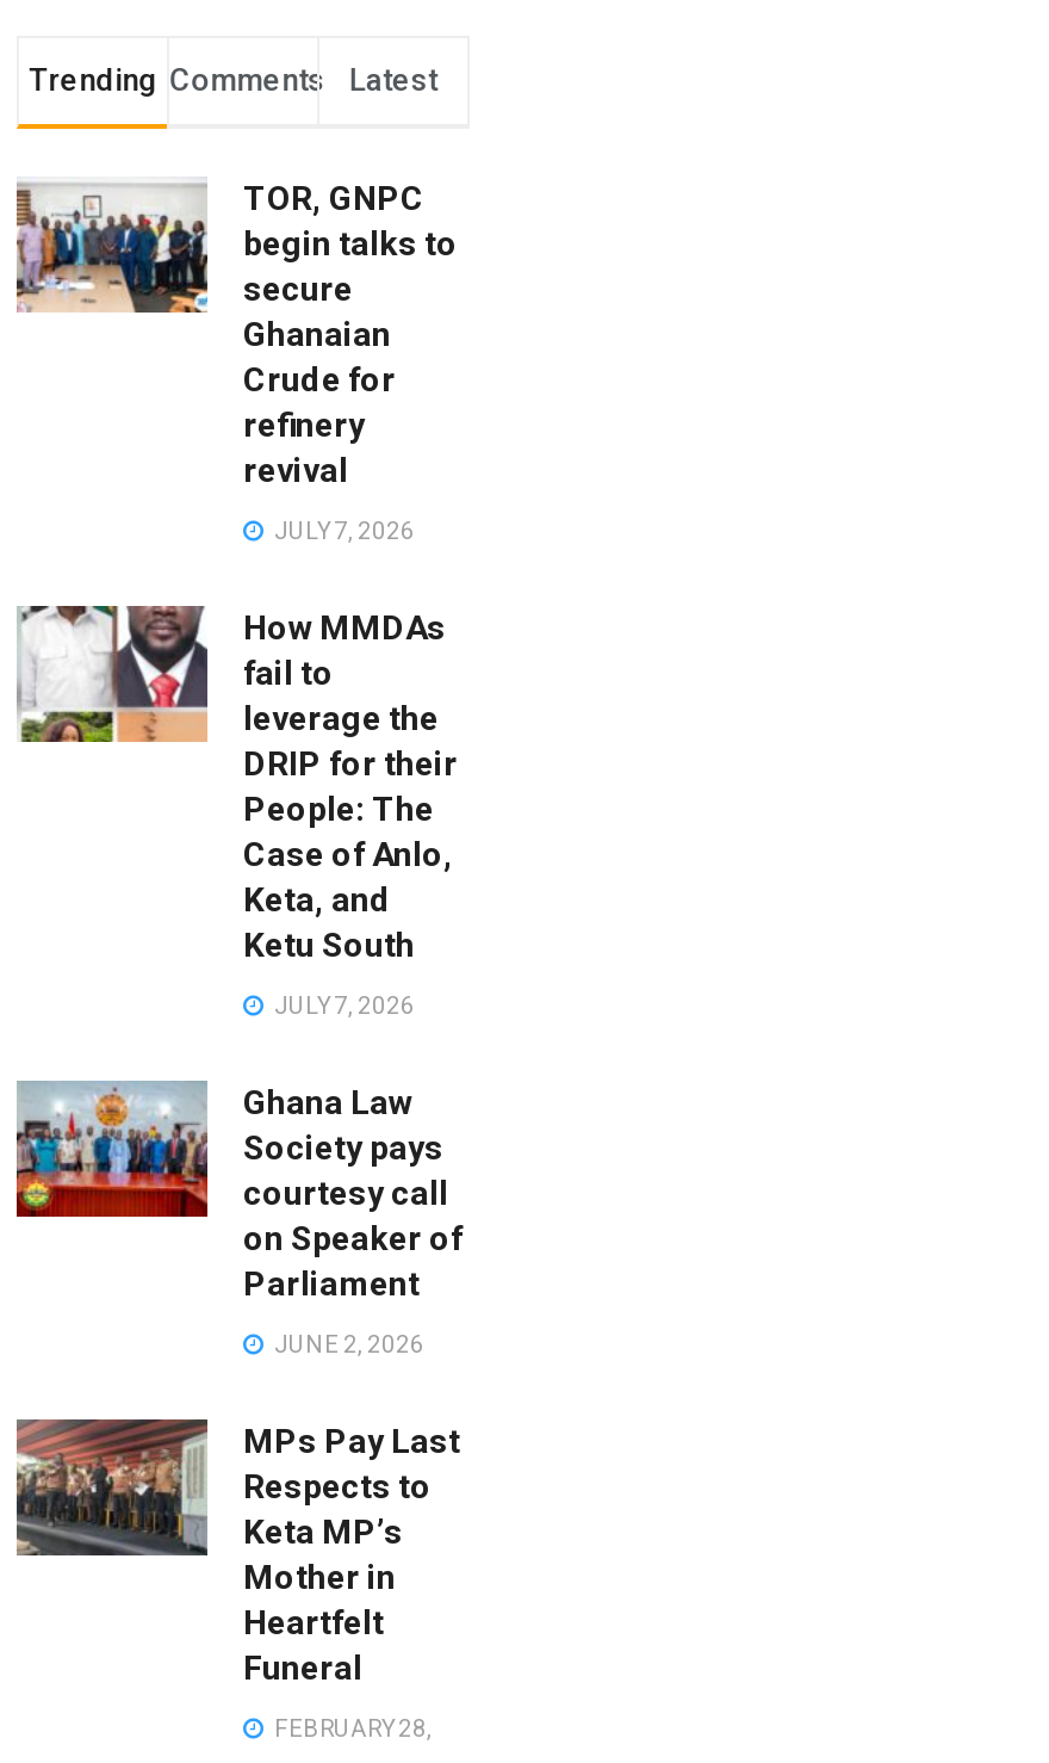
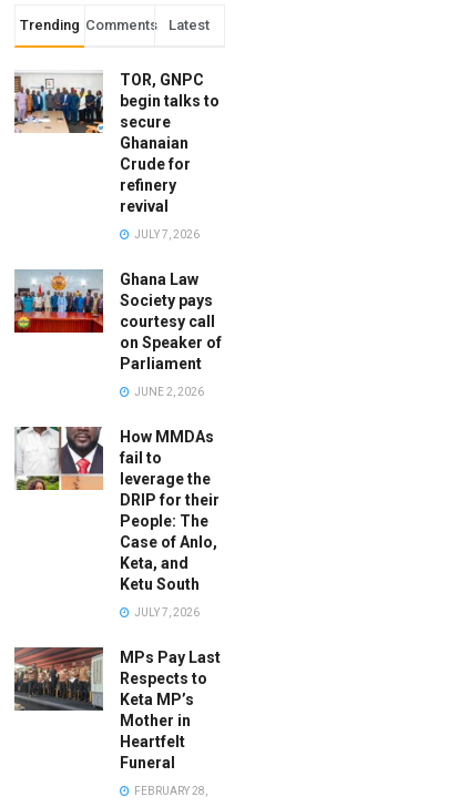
moved down: [image] | How MMDAs | fail to | ... | Ketu South | JULY 7, 2026

moved up: [image] | Ghana Law | Society pays | courtesy call | on Speaker of | Parliament | JUNE 2, 2026
